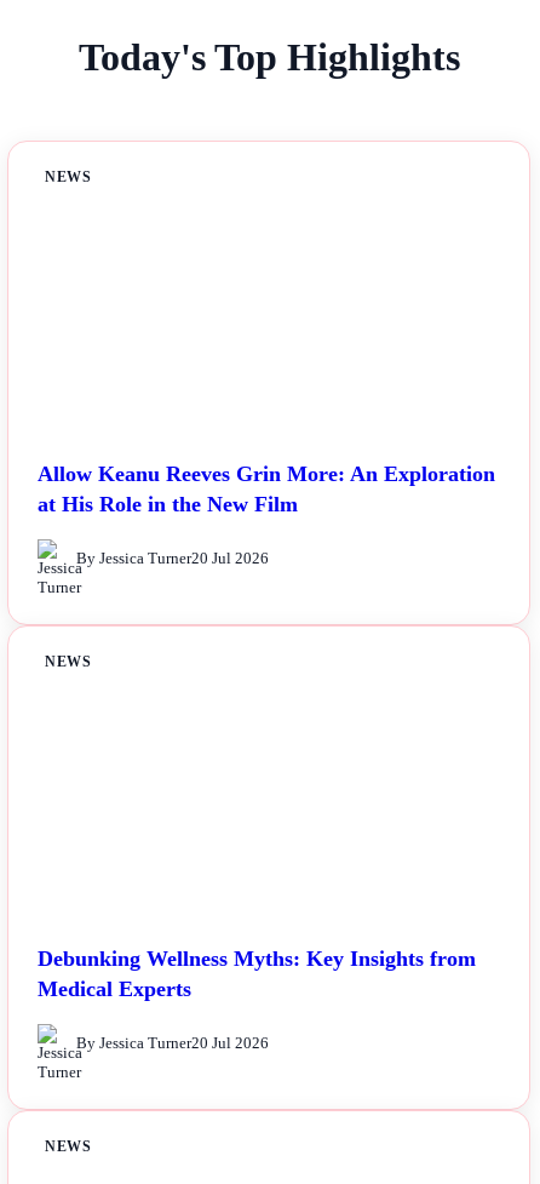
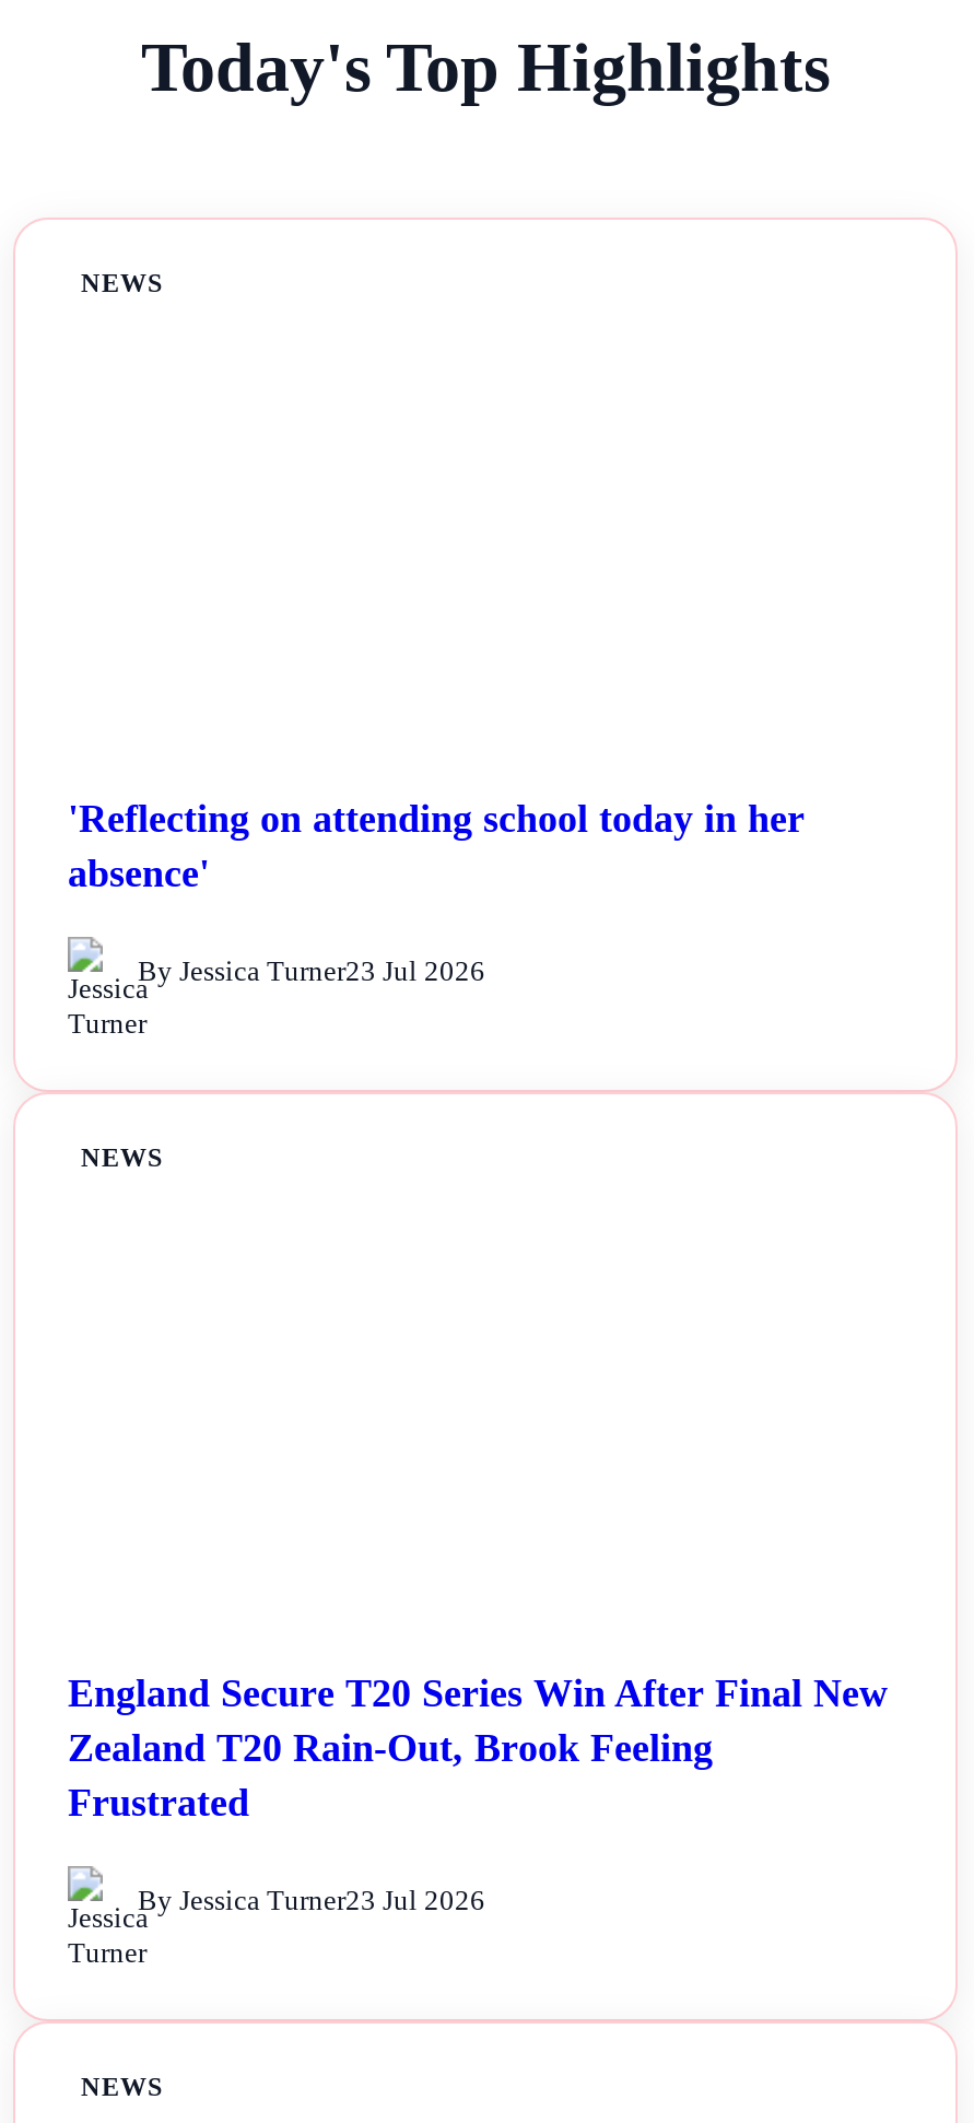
- Allow Keanu Reeves Grin More: An Exploration
- at His Role in the New Film
+ 'Reflecting on attending school today in her
+ absence'

- By Jessica Turner20 Jul 2026
+ By Jessica Turner23 Jul 2026

- Debunking Wellness Myths: Key Insights from
- Medical Experts
+ England Secure T20 Series Win After Final New
+ Zealand T20 Rain-Out, Brook Feeling
+ Frustrated

- By Jessica Turner20 Jul 2026
+ By Jessica Turner23 Jul 2026
